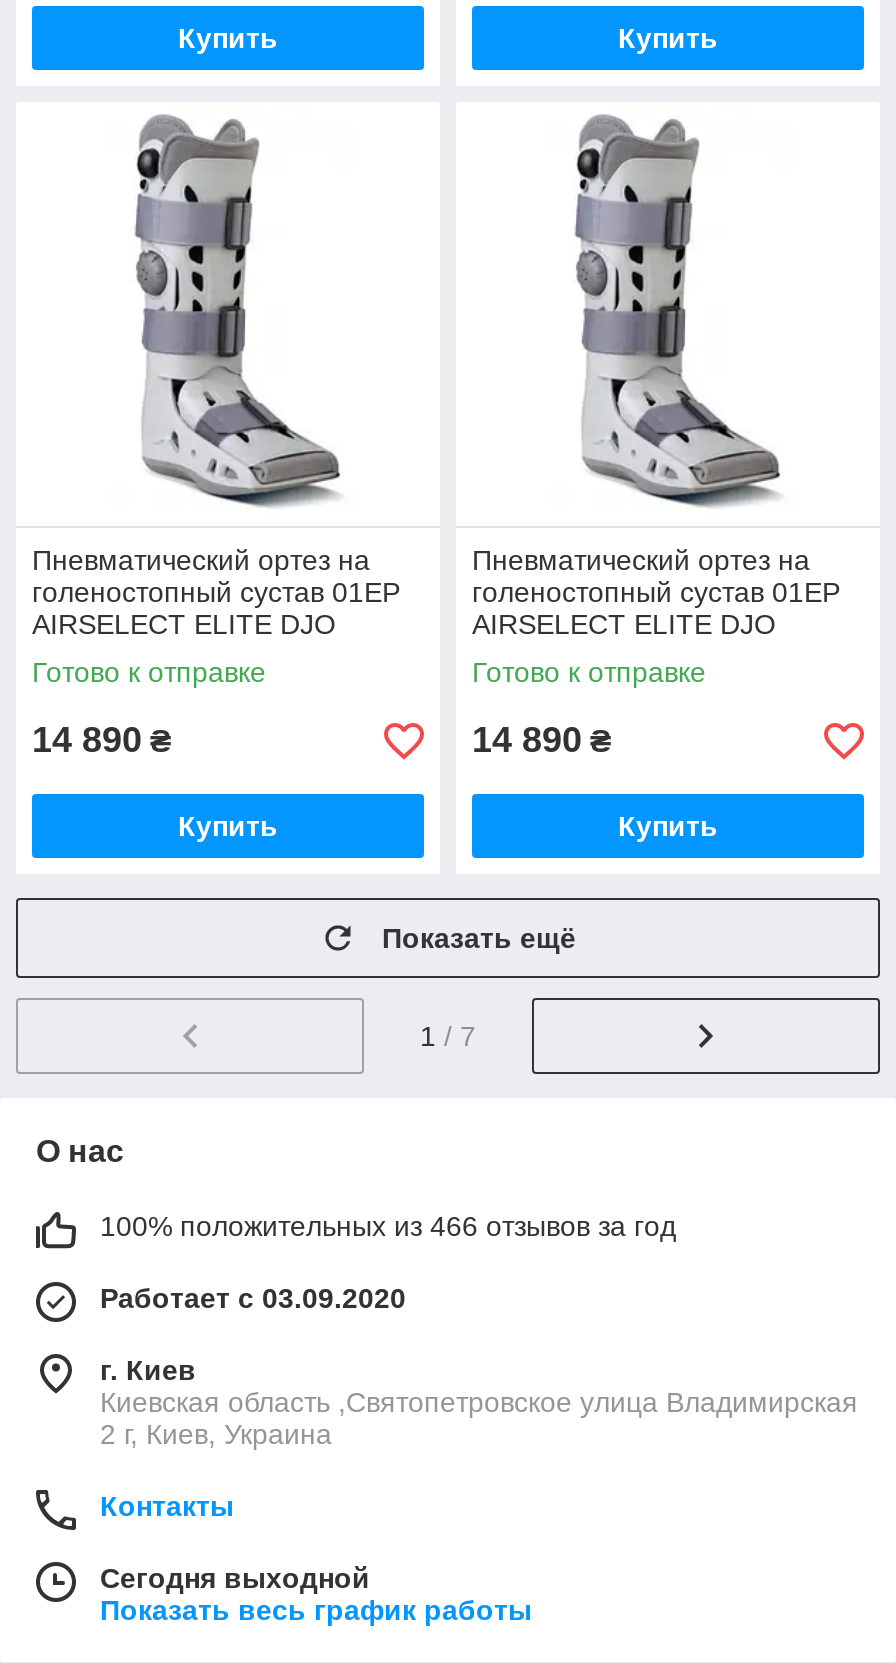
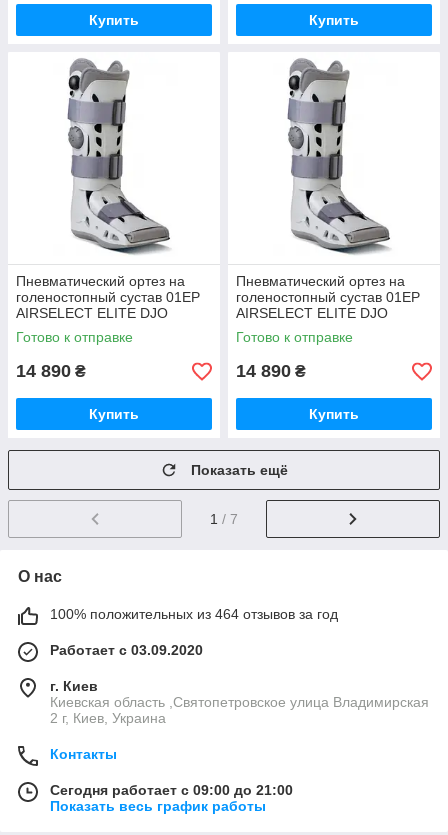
- 100% положительных из 466 отзывов за год
+ 100% положительных из 464 отзывов за год

- Сегодня выходной
+ Сегодня работает с 09:00 до 21:00
